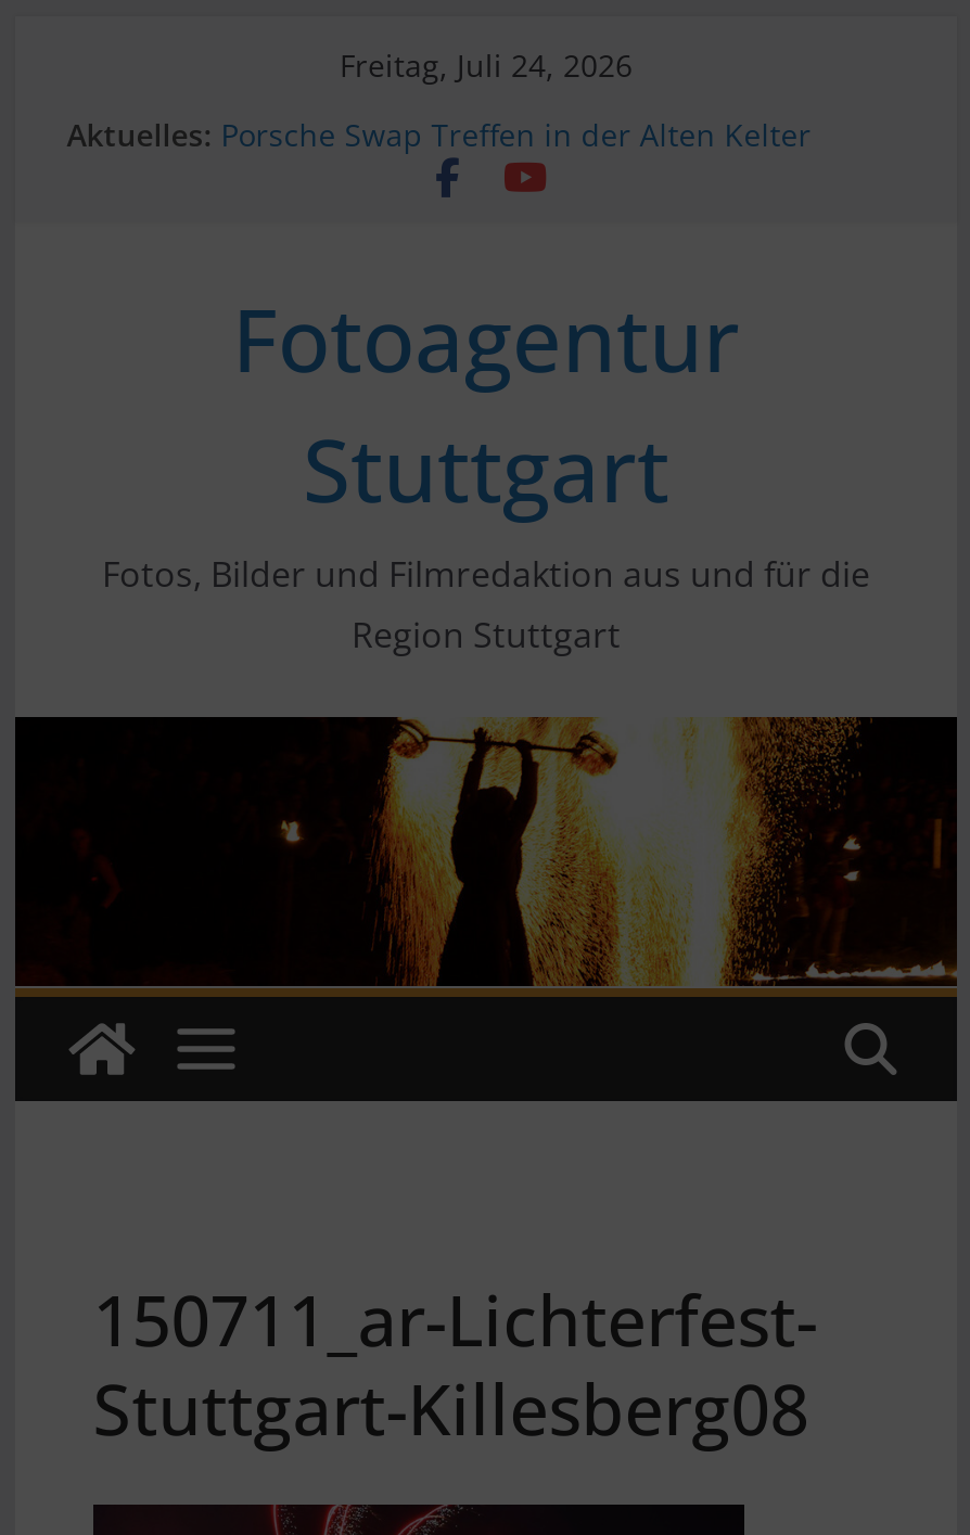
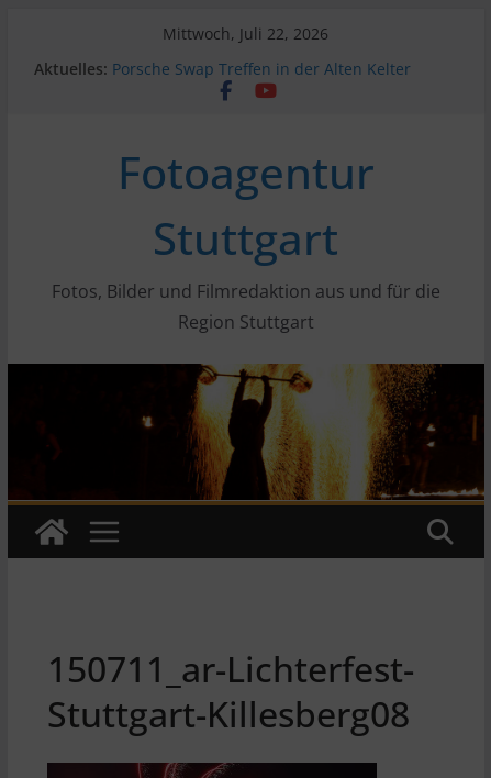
- Freitag, Juli 24, 2026
+ Mittwoch, Juli 22, 2026
